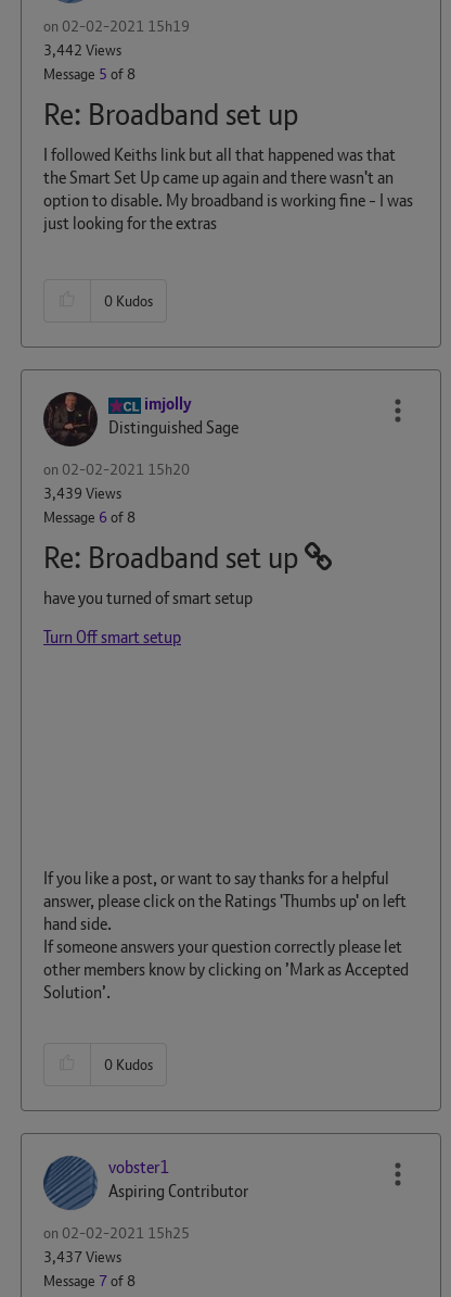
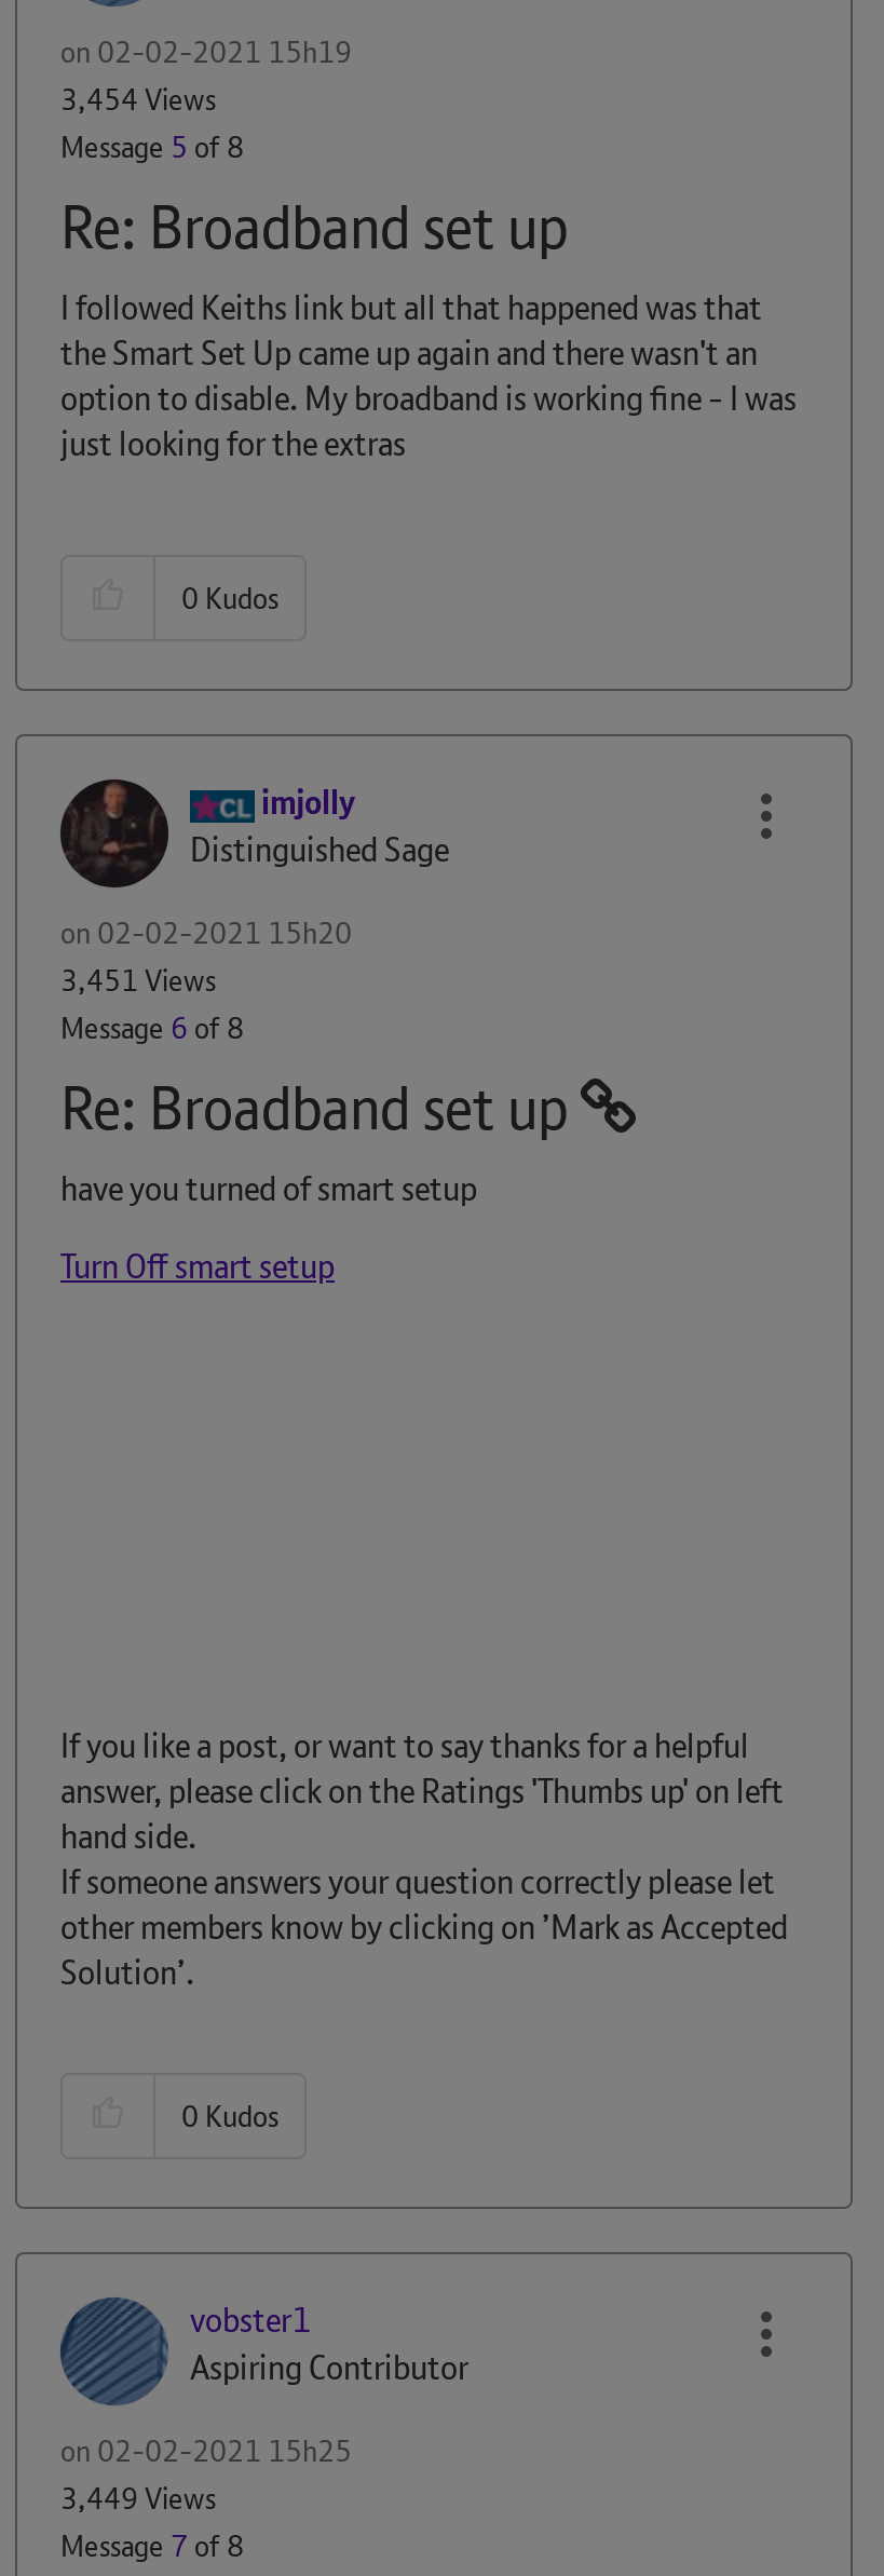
- 3,442 Views
+ 3,454 Views

- 3,439 Views
+ 3,451 Views

- 3,437 Views
+ 3,449 Views
